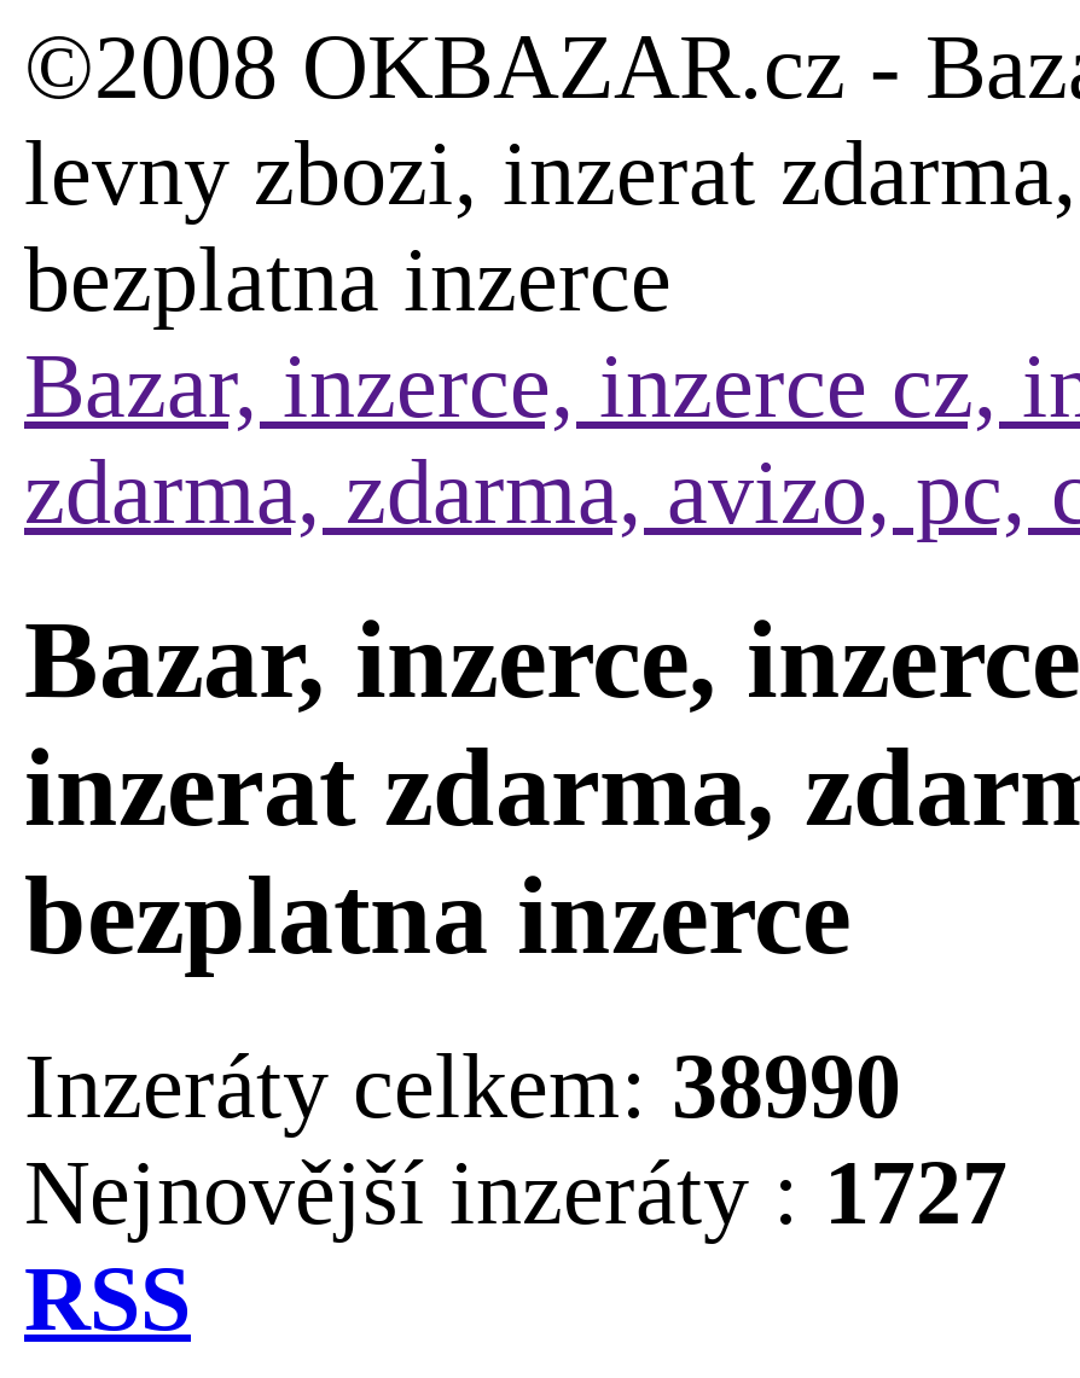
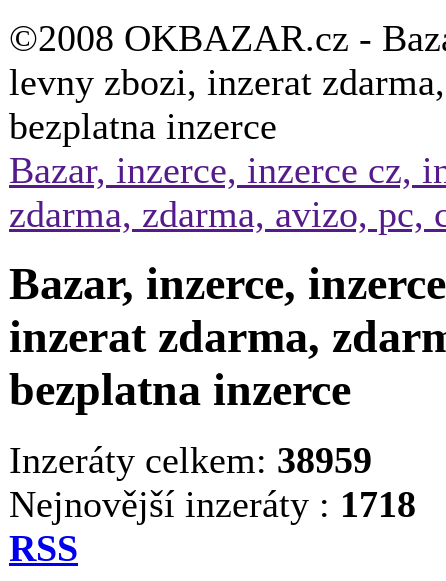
- Inzeráty celkem: 38990
+ Inzeráty celkem: 38959

- Nejnovější inzeráty : 1727
+ Nejnovější inzeráty : 1718
